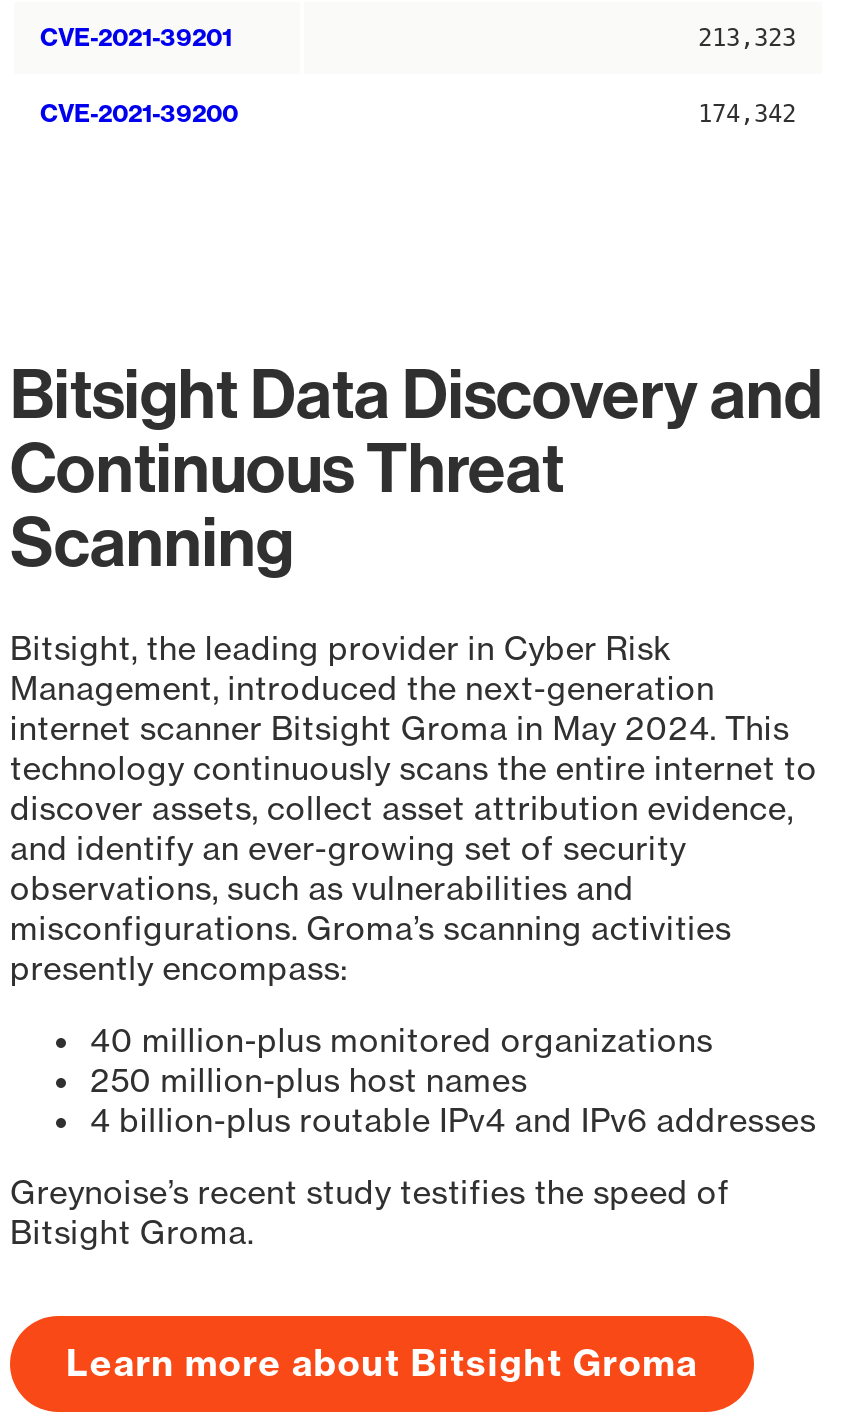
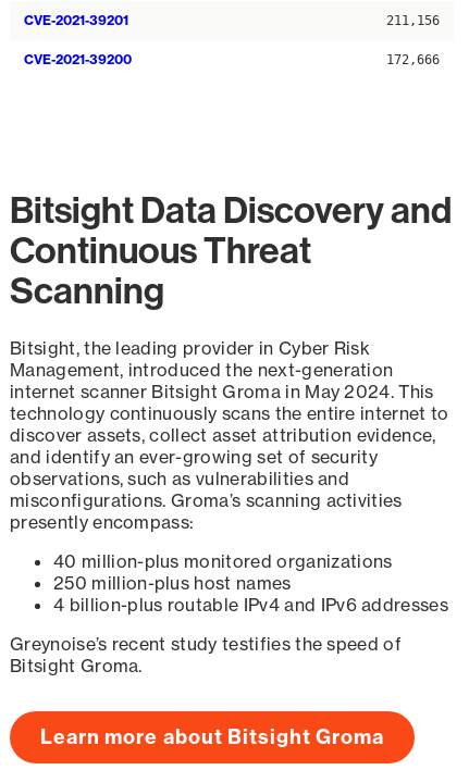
- 213,323
+ 211,156

- 174,342
+ 172,666
